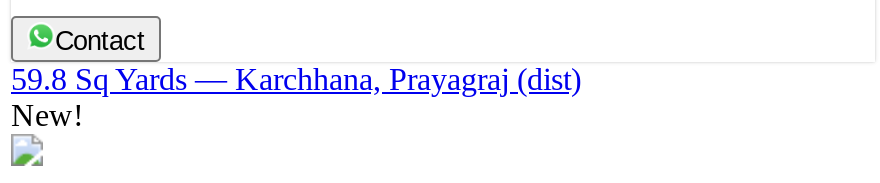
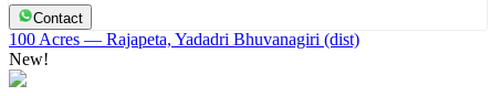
- 59.8 Sq Yards — Karchhana, Prayagraj (dist)
+ 100 Acres — Rajapeta, Yadadri Bhuvanagiri (dist)
